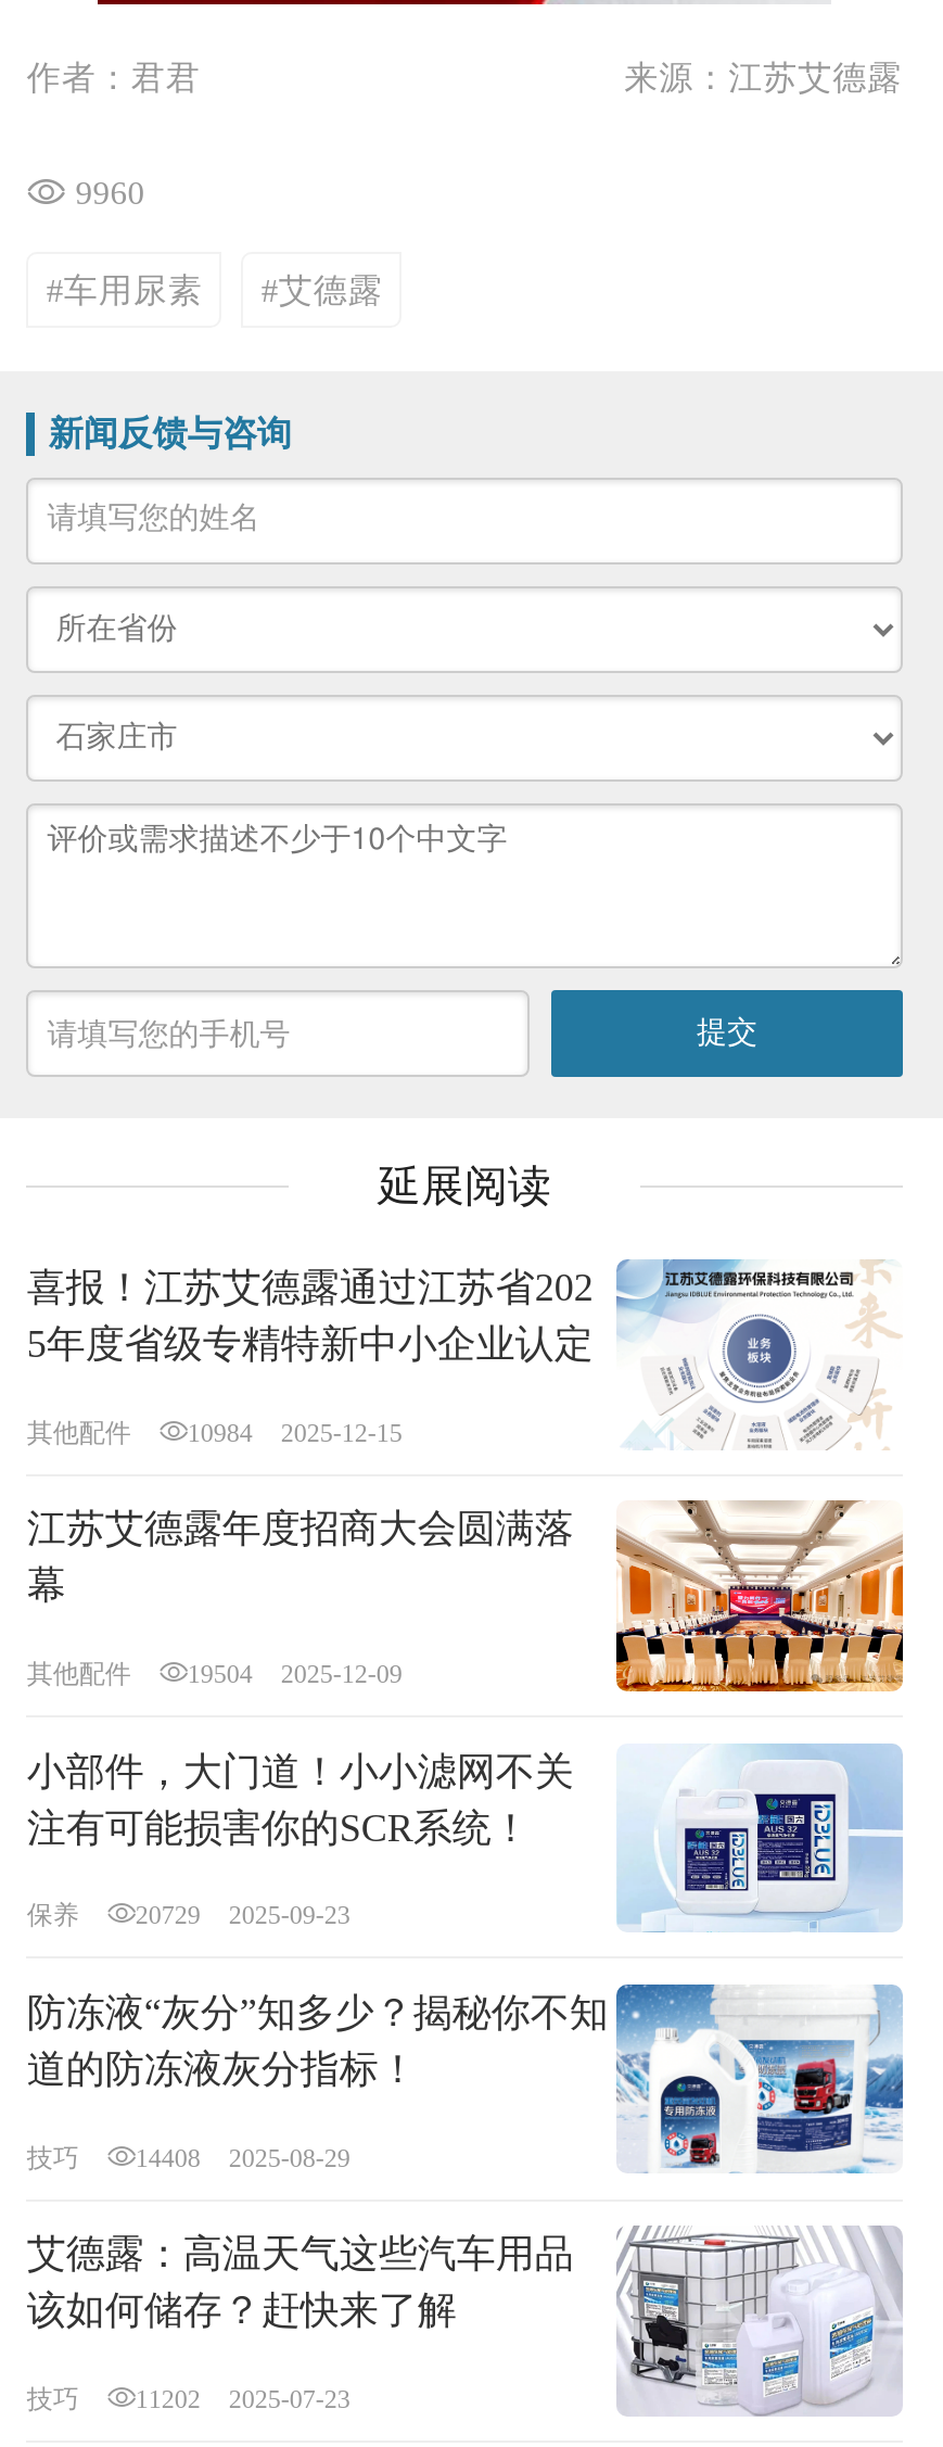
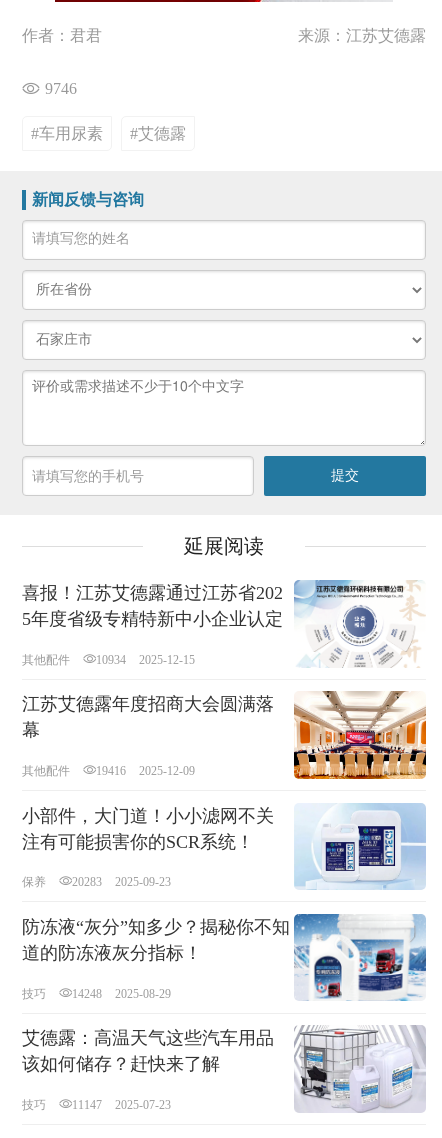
- 9960
+ 9746

- 其他配件 10984 2025-12-15
+ 其他配件 10934 2025-12-15

- 其他配件 19504 2025-12-09
+ 其他配件 19416 2025-12-09

- 保养 20729 2025-09-23
+ 保养 20283 2025-09-23

- 技巧 14408 2025-08-29
+ 技巧 14248 2025-08-29

- 技巧 11202 2025-07-23
+ 技巧 11147 2025-07-23
